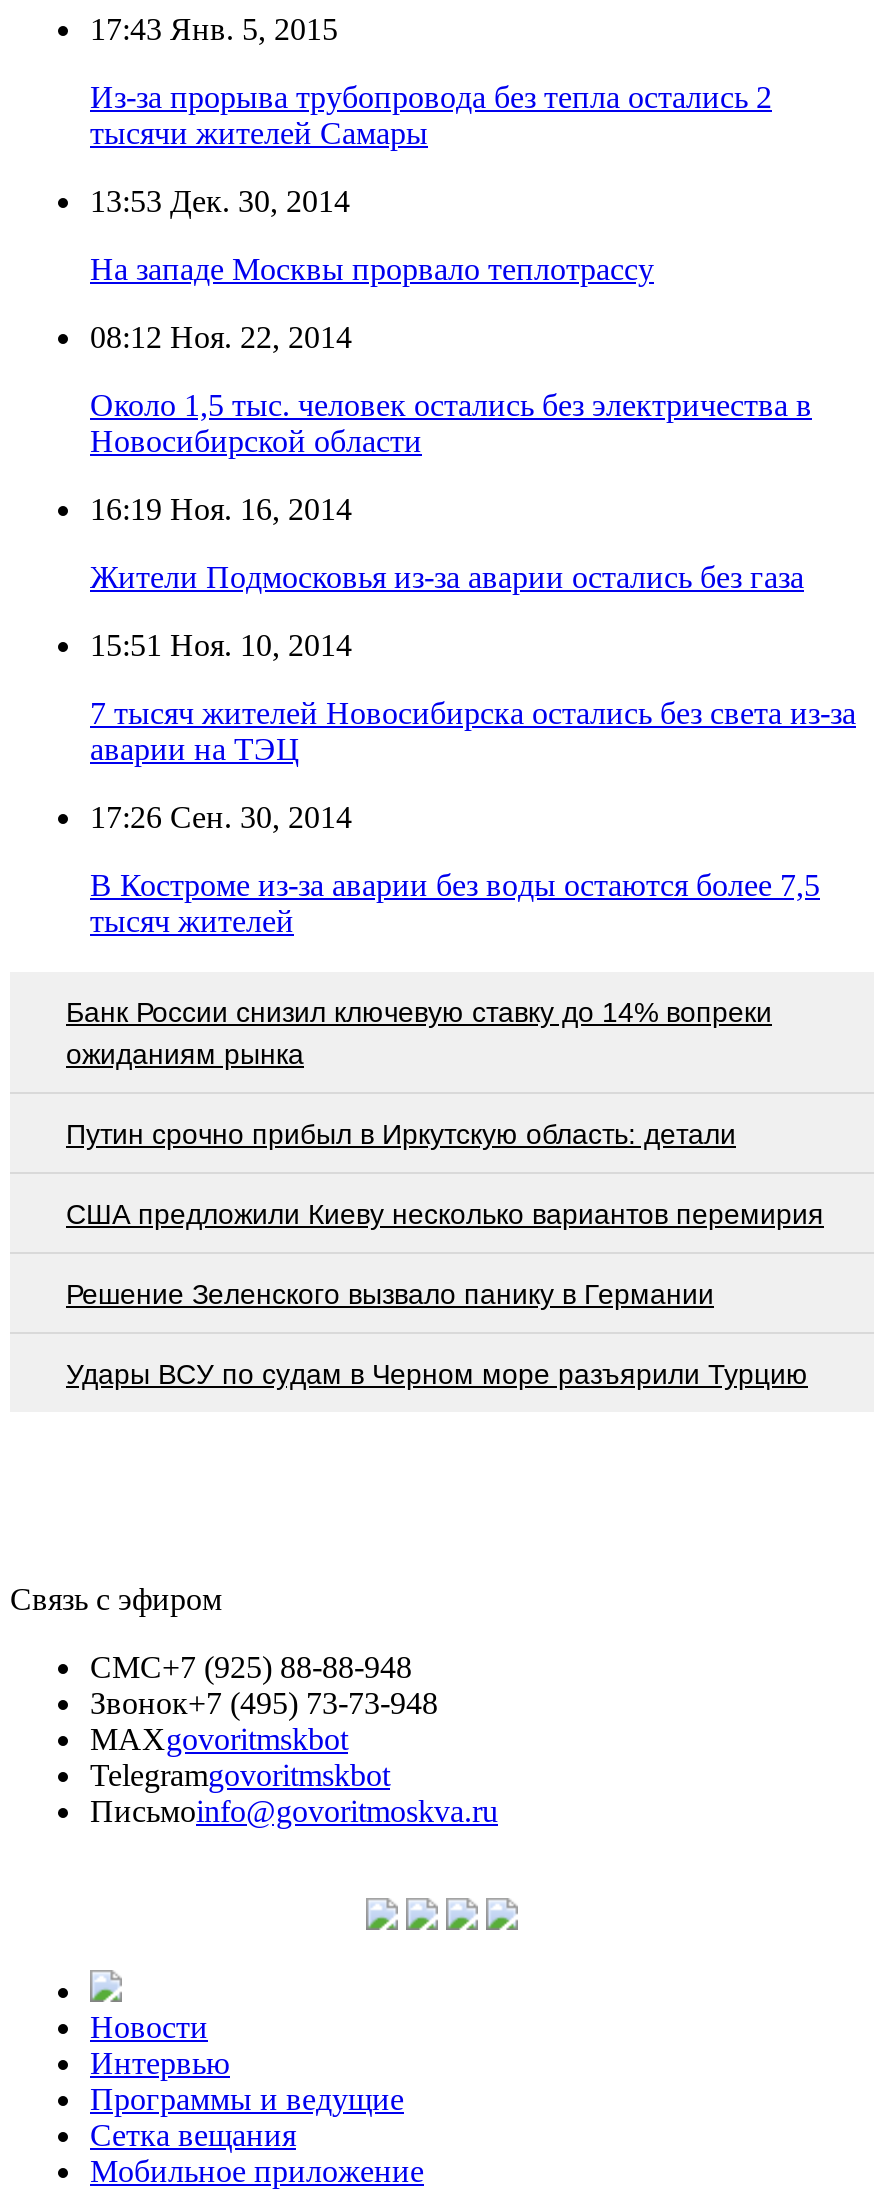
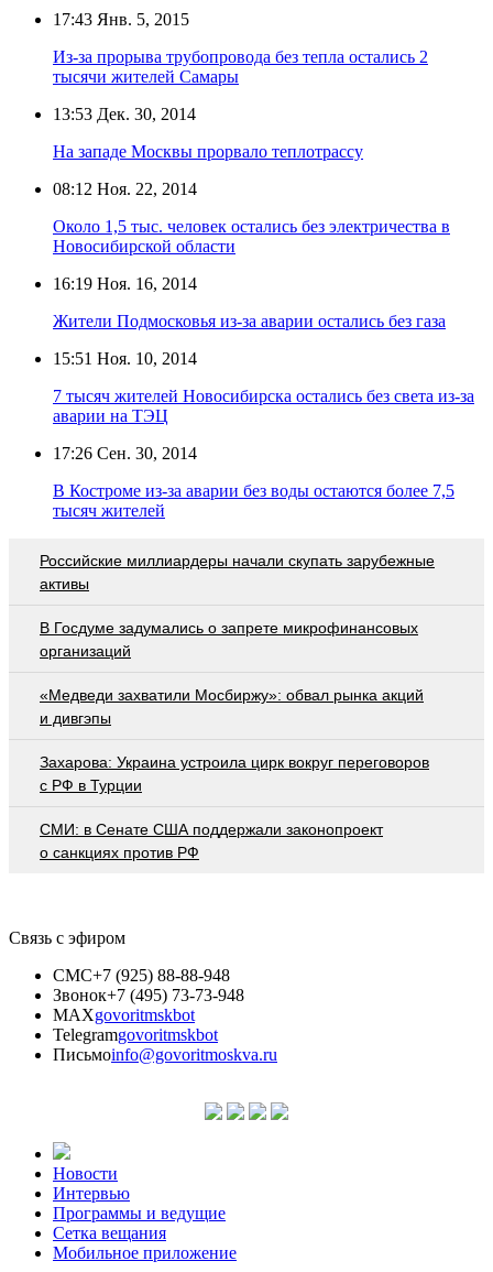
- Банк России снизил ключевую ставку до 14% вопреки
- ожиданиям рынка
+ Российские миллиардеры начали скупать зарубежные
+ активы

- Путин срочно прибыл в Иркутскую область: детали
+ В Госдуме задумались о запрете микрофинансовых
+ организаций

- США предложили Киеву несколько вариантов перемирия
+ «Медведи захватили Мосбиржу»: обвал рынка акций
+ и дивгэпы

- Решение Зеленского вызвало панику в Германии
+ Захарова: Украина устроила цирк вокруг переговоров
+ с РФ в Турции

- Удары ВСУ по судам в Черном море разъярили Турцию
+ СМИ: в Сенате США поддержали законопроект
+ о санкциях против РФ
